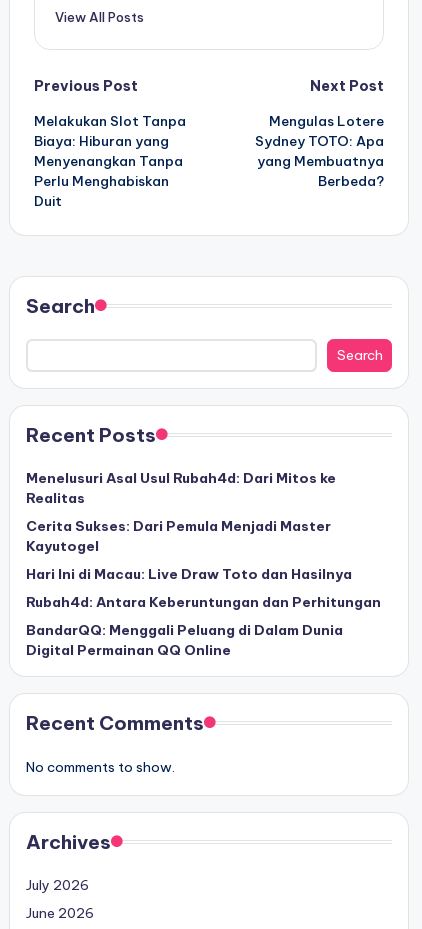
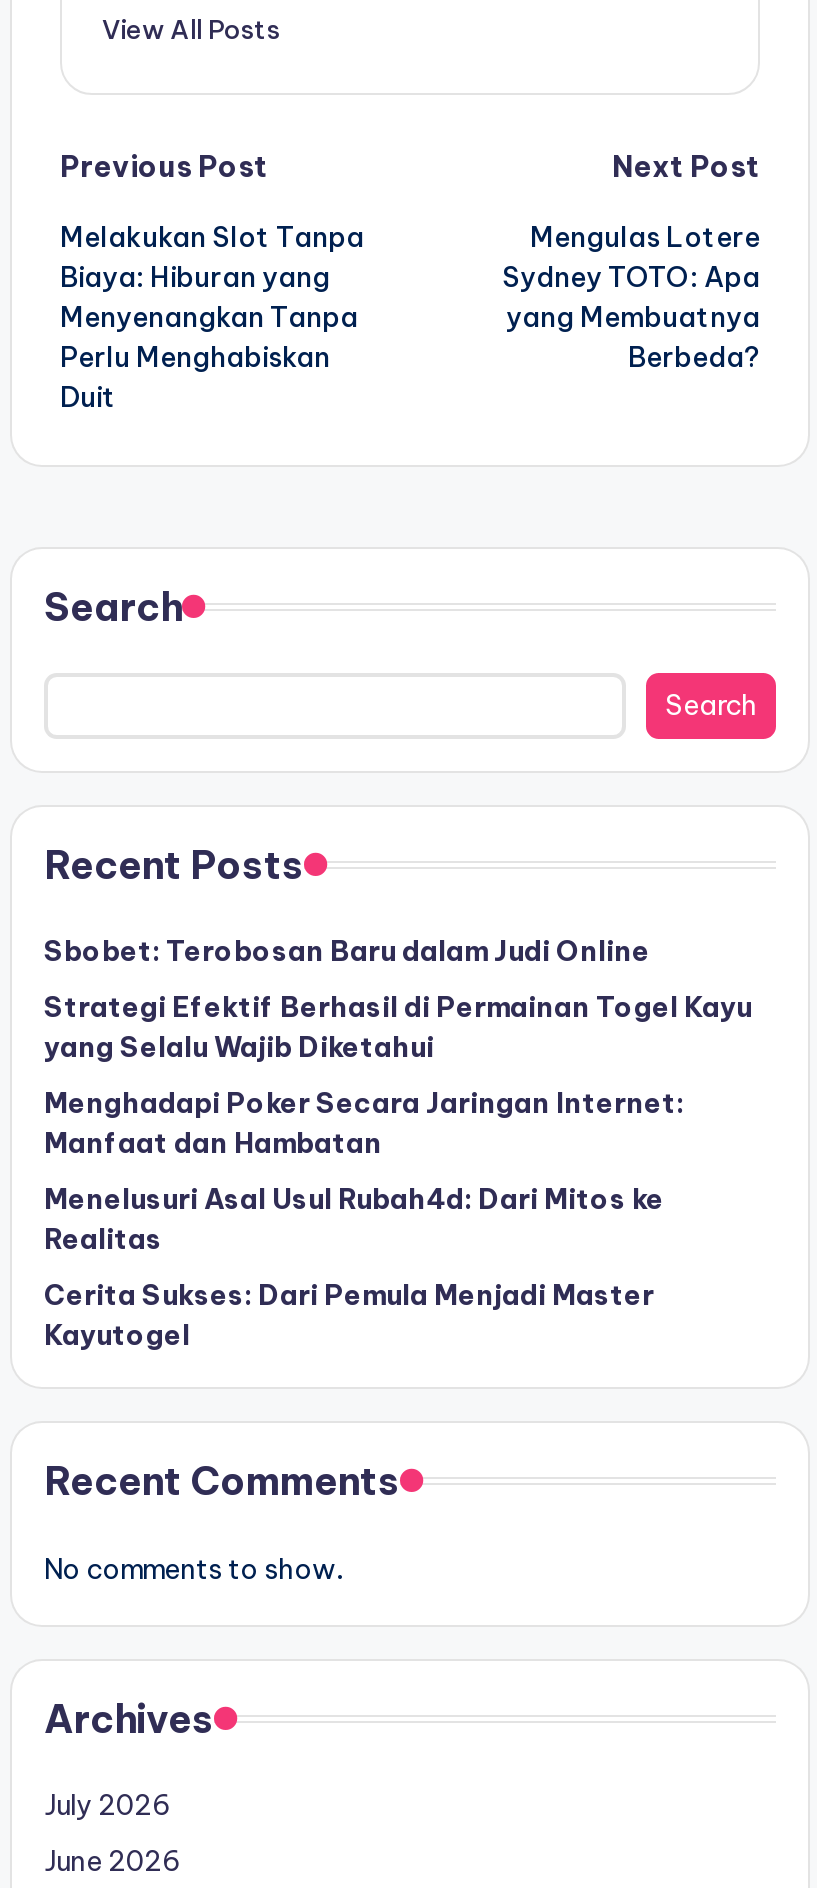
+ Sbobet: Terobosan Baru dalam Judi Online
+ Strategi Efektif Berhasil di Permainan Togel Kayu
+ yang Selalu Wajib Diketahui
+ Menghadapi Poker Secara Jaringan Internet:
+ Manfaat dan Hambatan

moved down: Menelusuri Asal Usul Rubah4d: Dari Mitos ke | Realitas | Cerita Sukses: Dari Pemula Menjadi Master | Kayutogel

- Hari Ini di Macau: Live Draw Toto dan Hasilnya
- Rubah4d: Antara Keberuntungan dan Perhitungan
- BandarQQ: Menggali Peluang di Dalam Dunia
- Digital Permainan QQ Online
